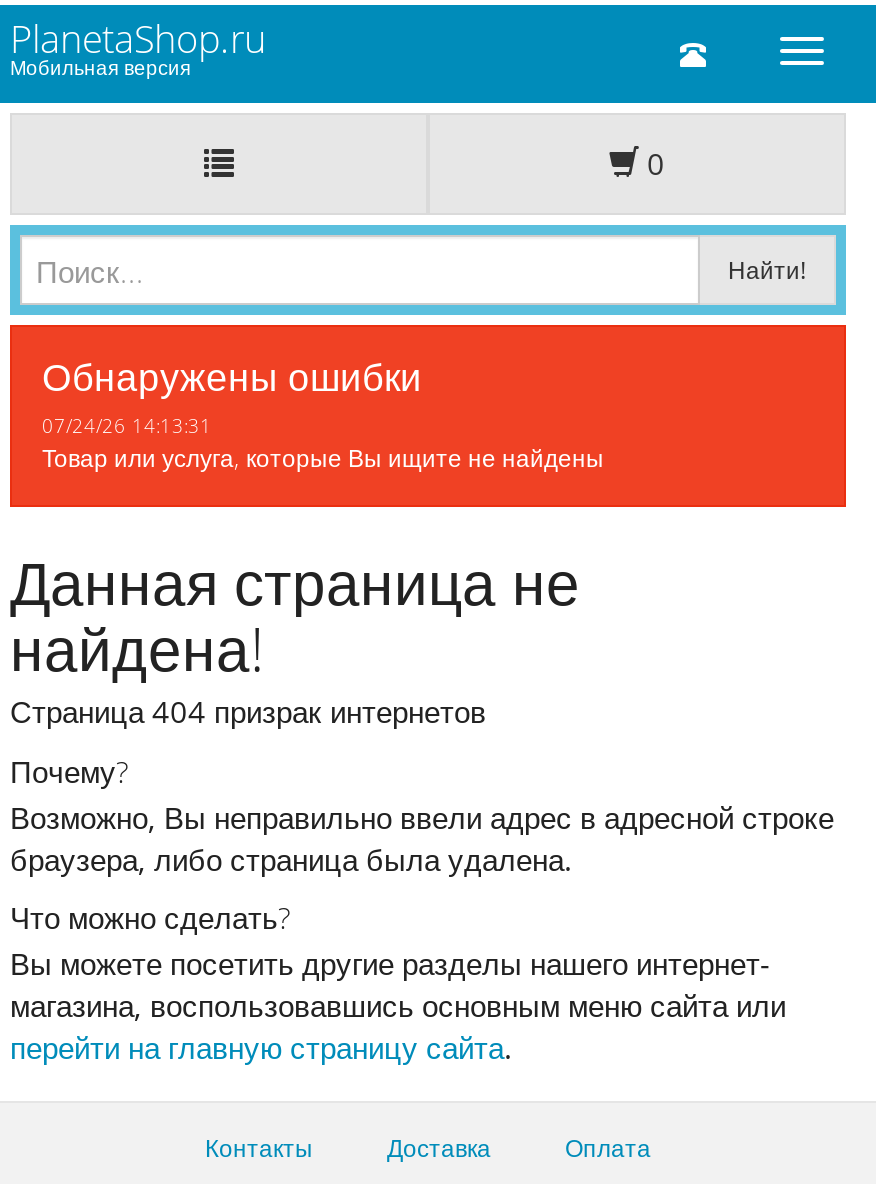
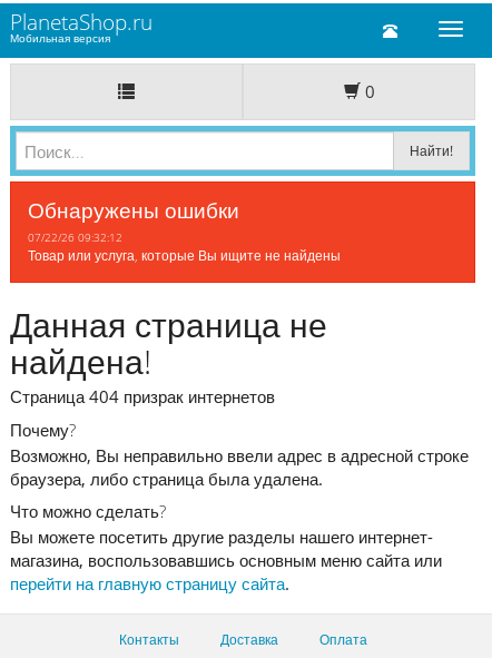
- 07/24/26 14:13:31
+ 07/22/26 09:32:12
